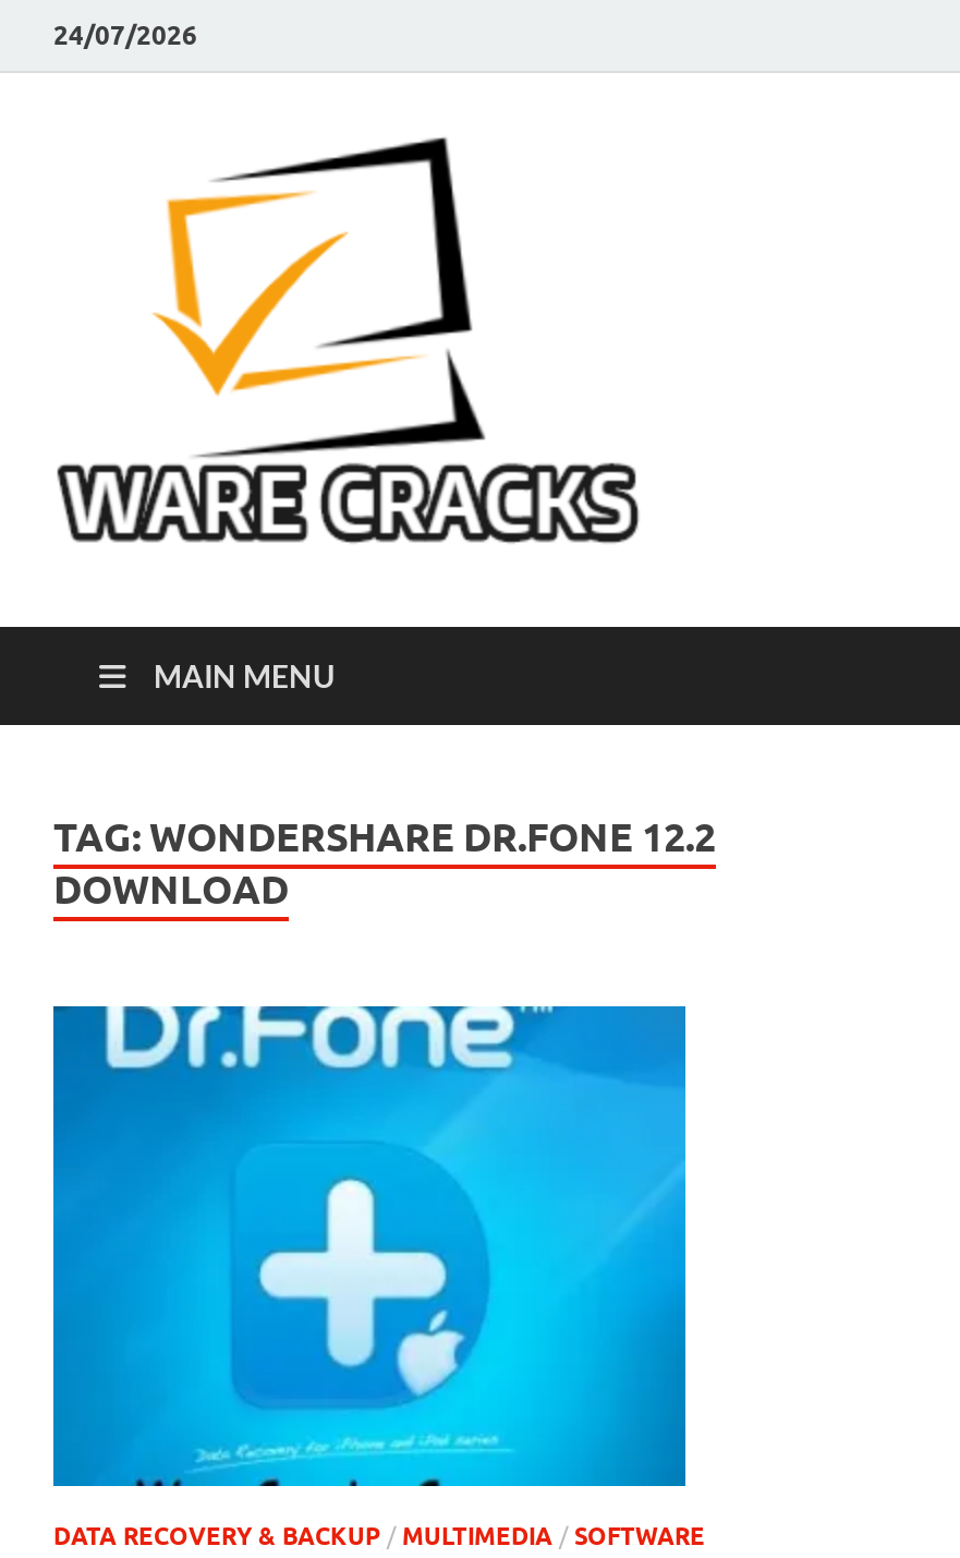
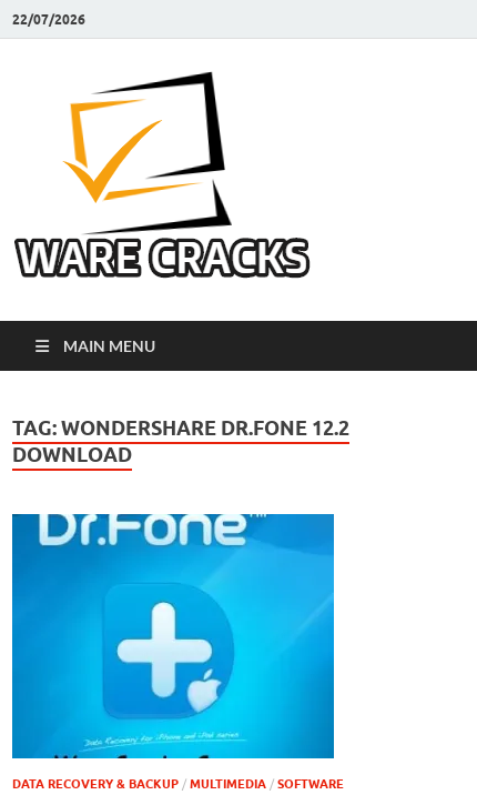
- 24/07/2026
+ 22/07/2026
